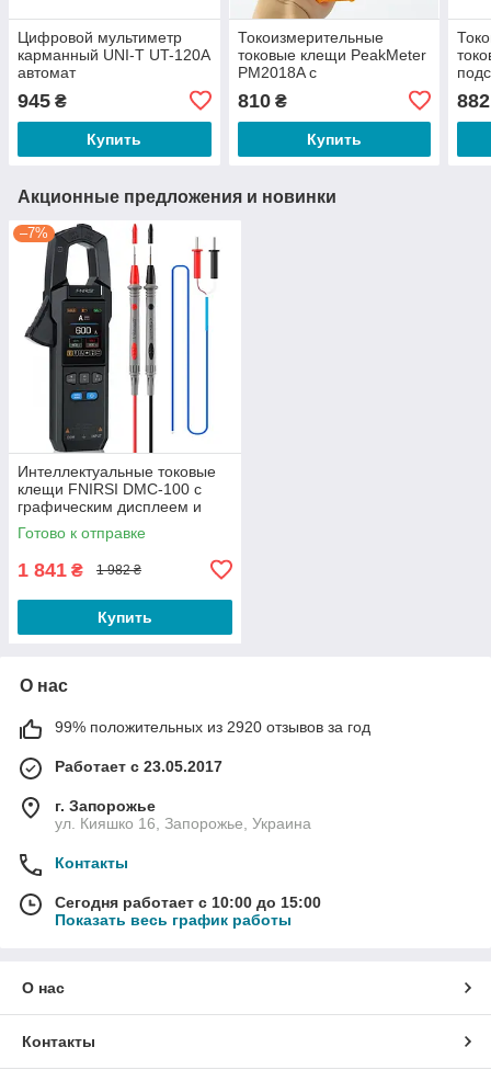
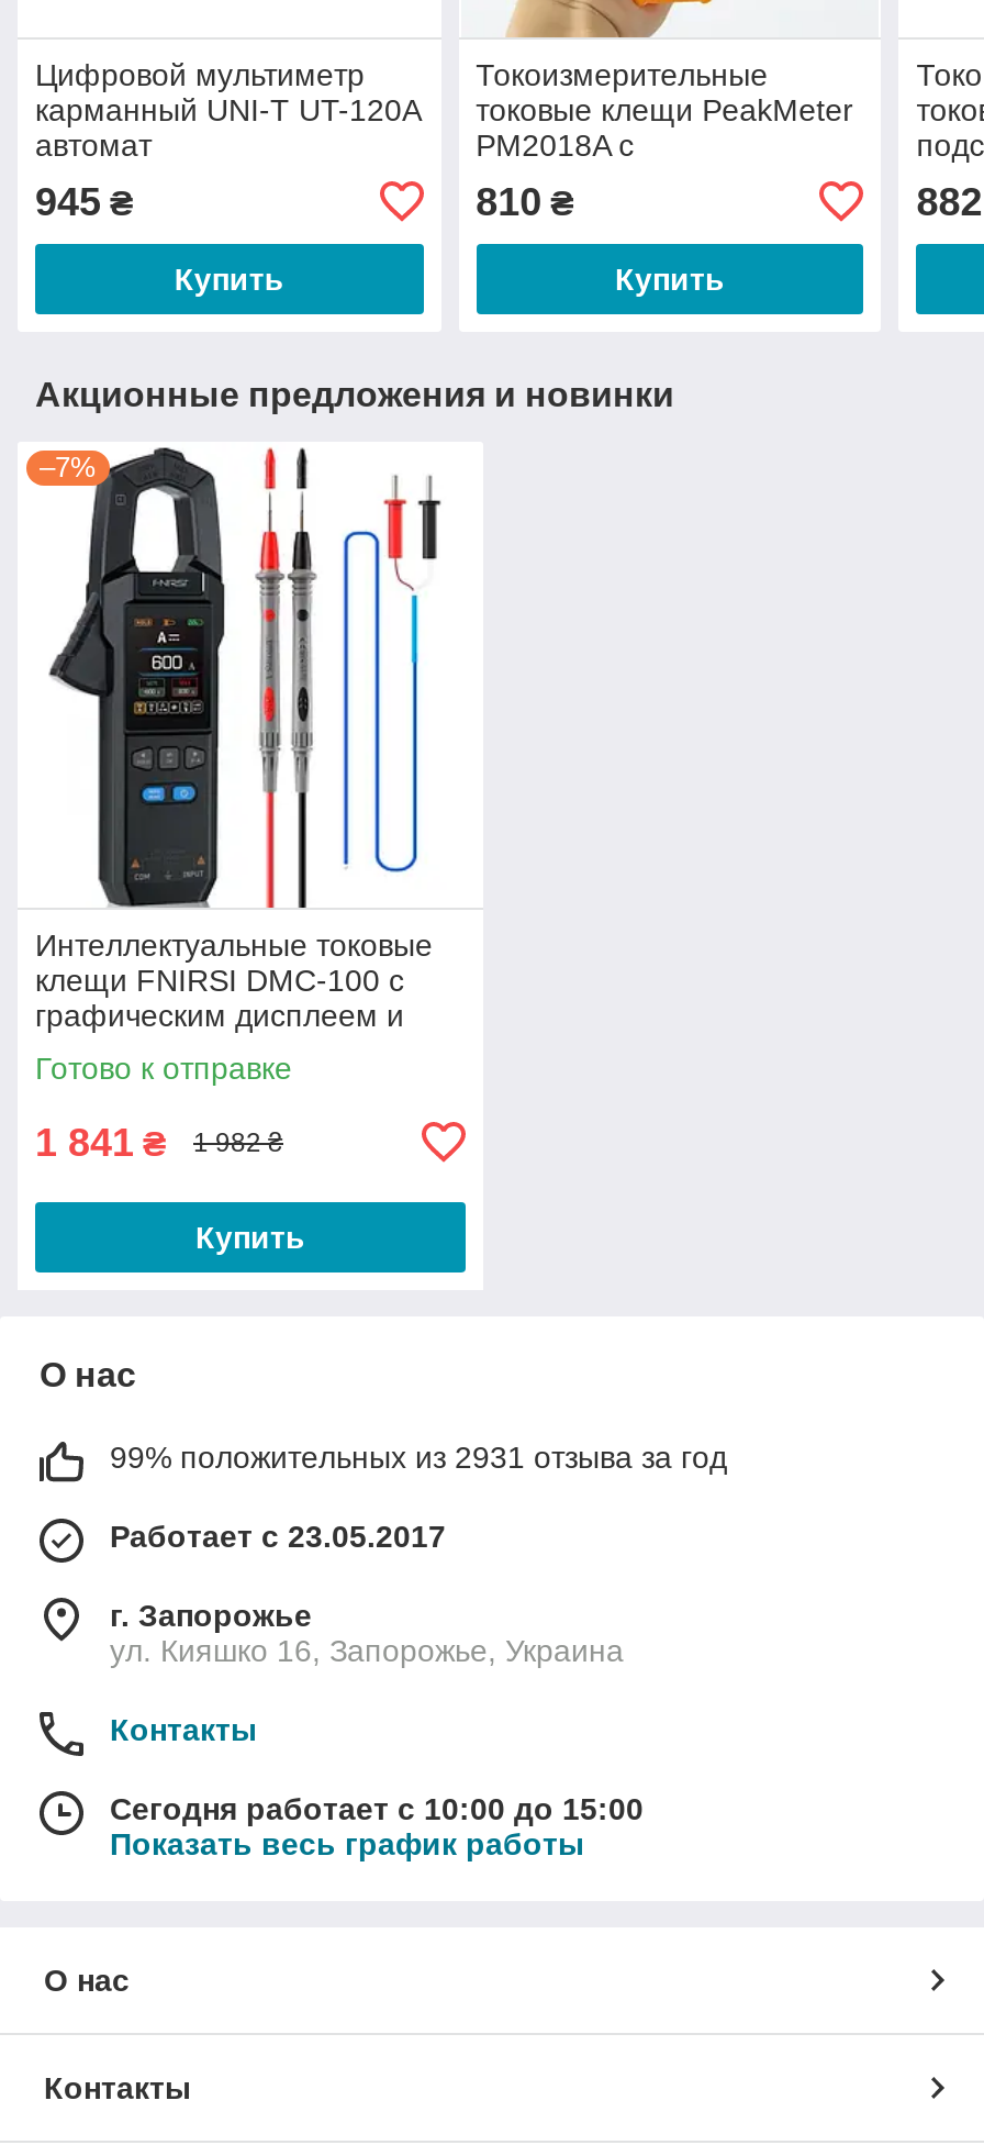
- 99% положительных из 2920 отзывов за год
+ 99% положительных из 2931 отзыва за год
